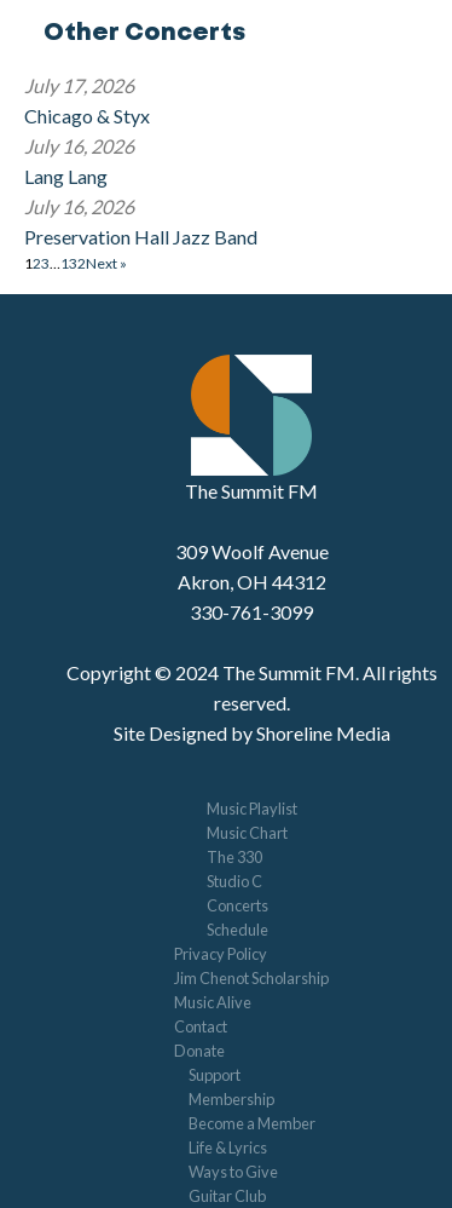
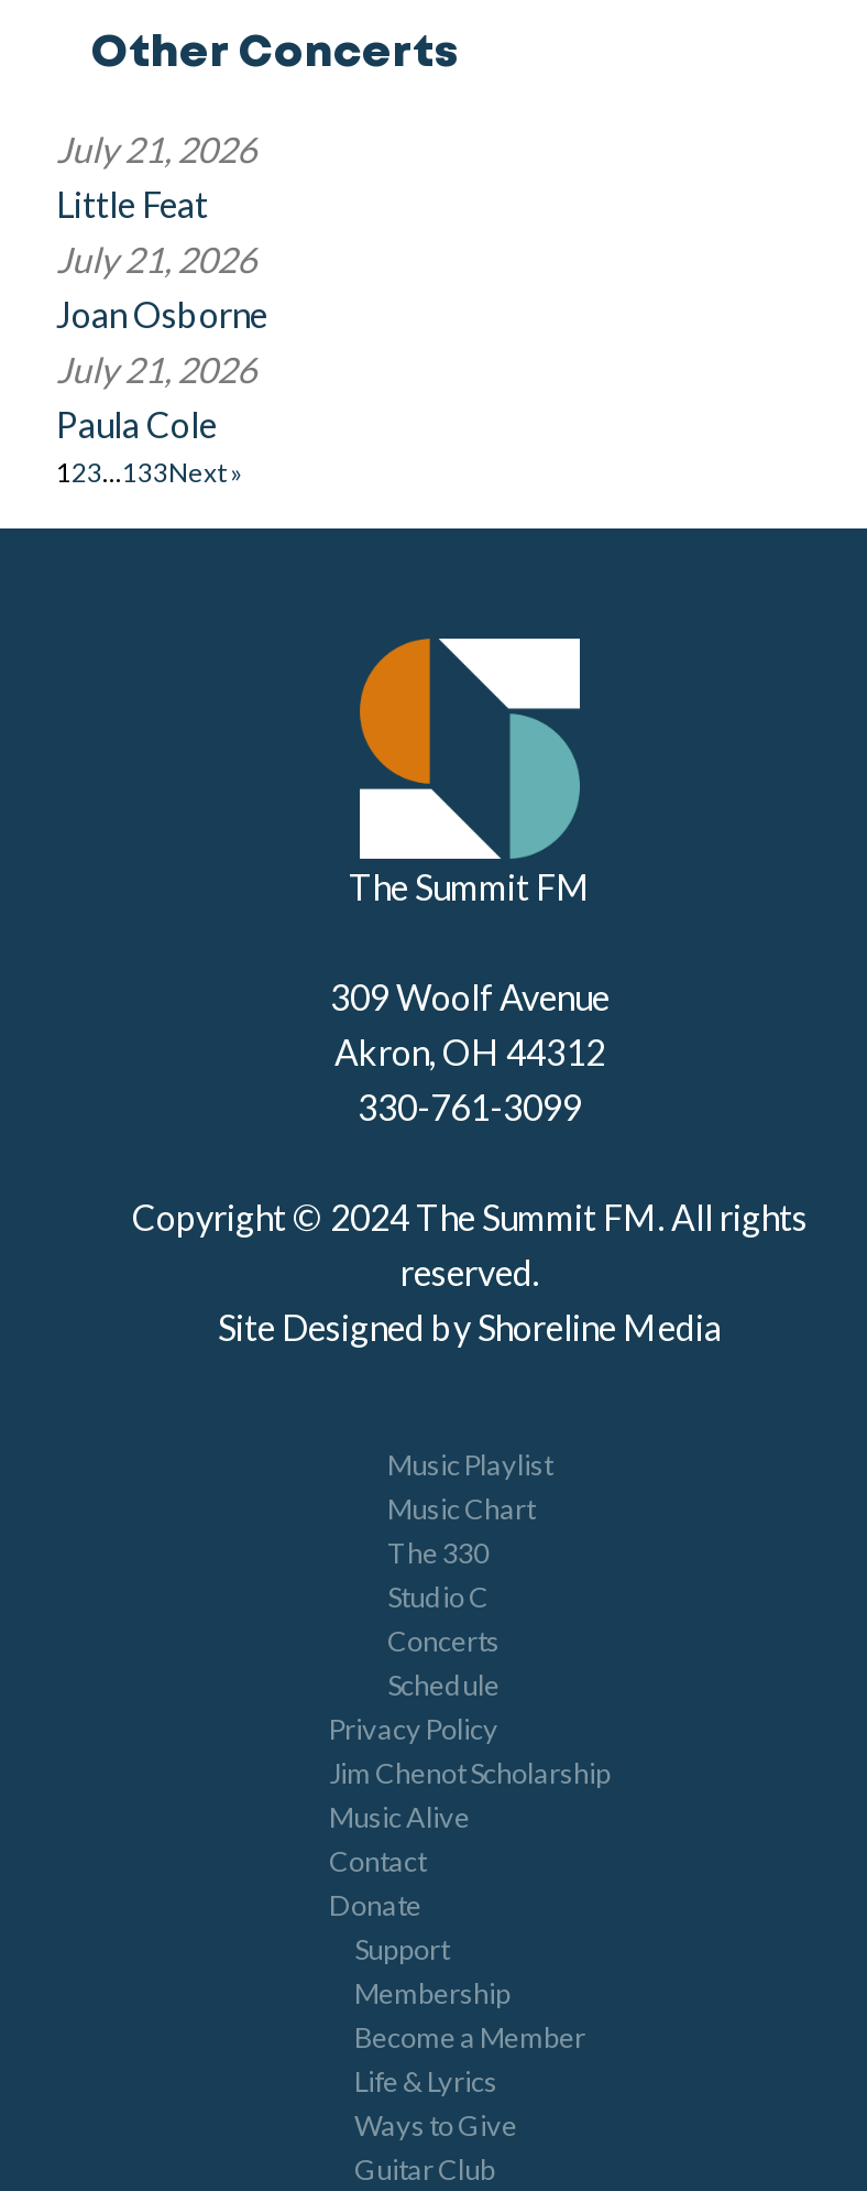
- July 17, 2026
- Chicago & Styx
- July 16, 2026
- Lang Lang
- July 16, 2026
- Preservation Hall Jazz Band
- 123…132Next »
+ July 21, 2026
+ Little Feat
+ July 21, 2026
+ Joan Osborne
+ July 21, 2026
+ Paula Cole
+ 123…133Next »
